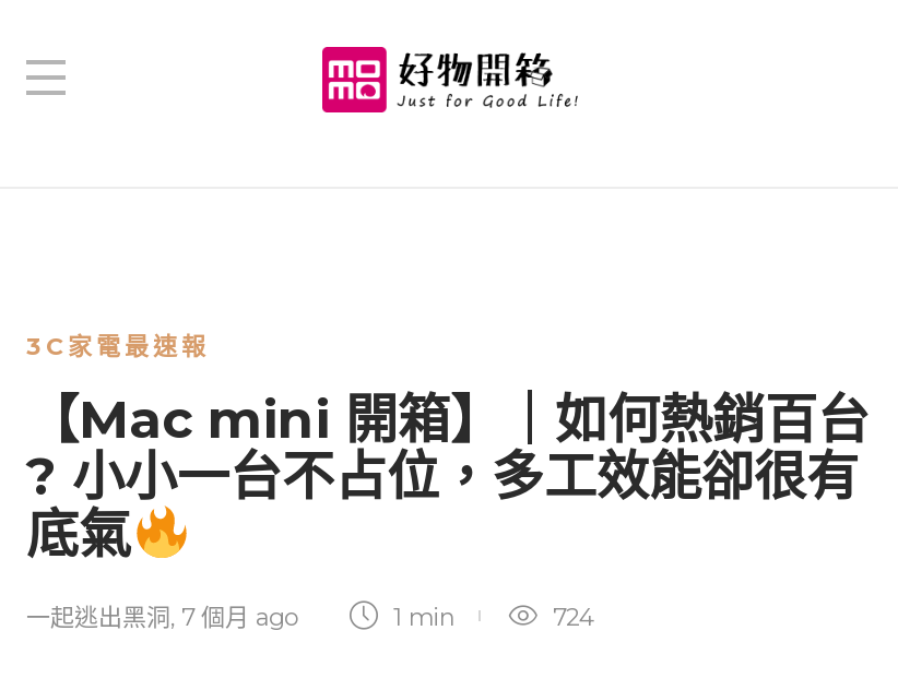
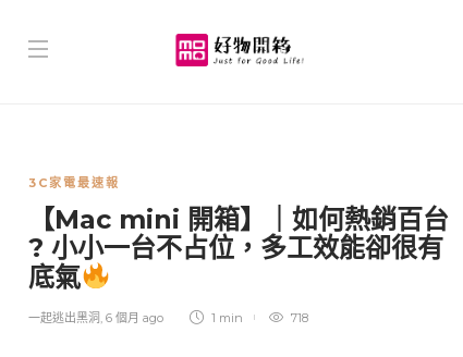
- 一起逃出黑洞, 7 個月 ago
+ 一起逃出黑洞, 6 個月 ago

- 724
+ 718
